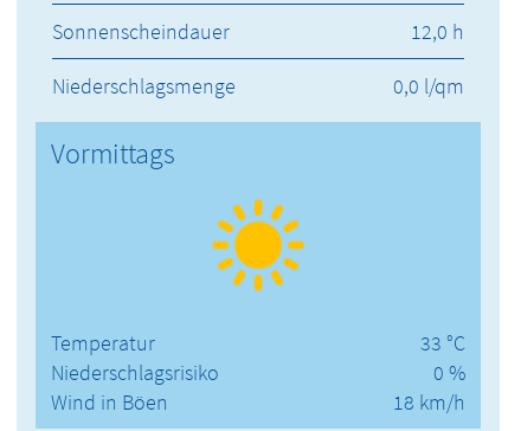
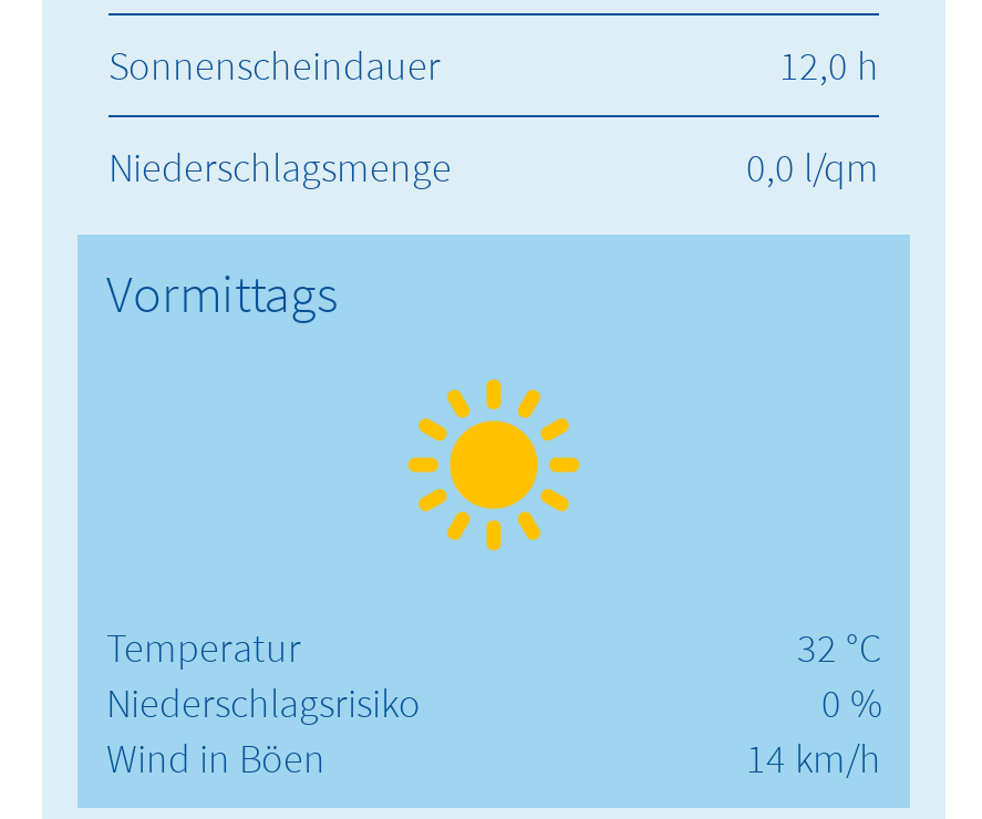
- 33 °C
+ 32 °C

- 18 km/h
+ 14 km/h
